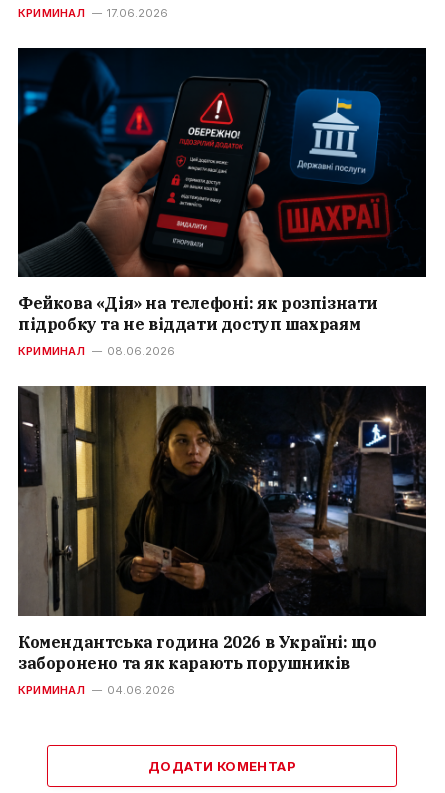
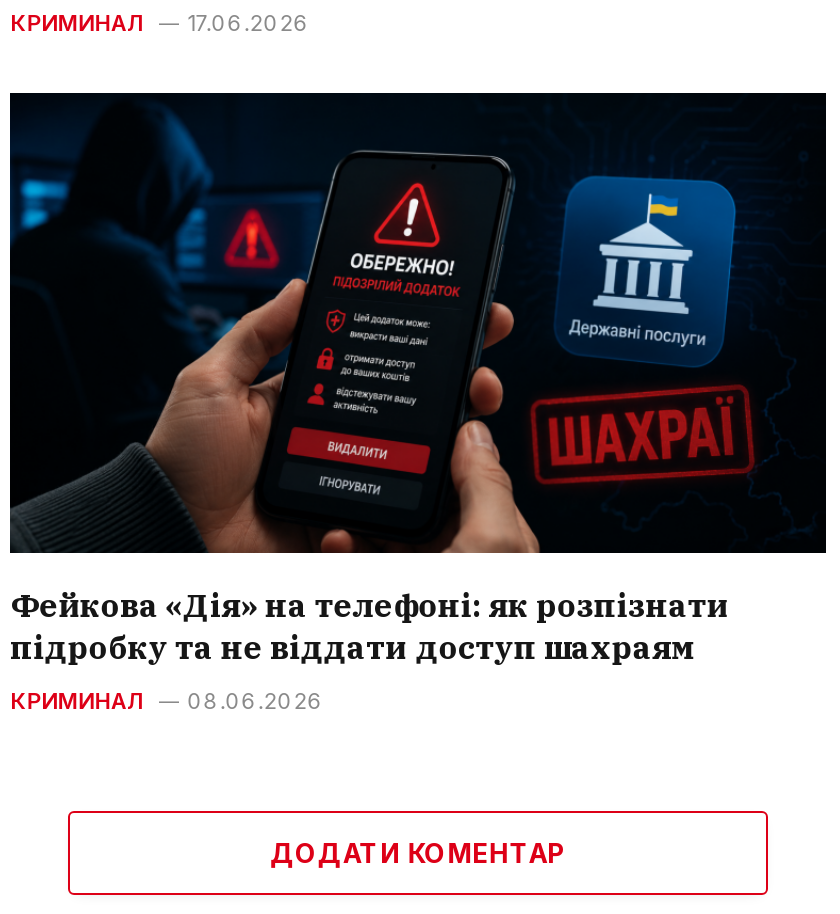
- [image]
- Комендантська година 2026 в Україні: що
- заборонено та як карають порушників
- КРИМИНАЛ
- 04.06.2026
